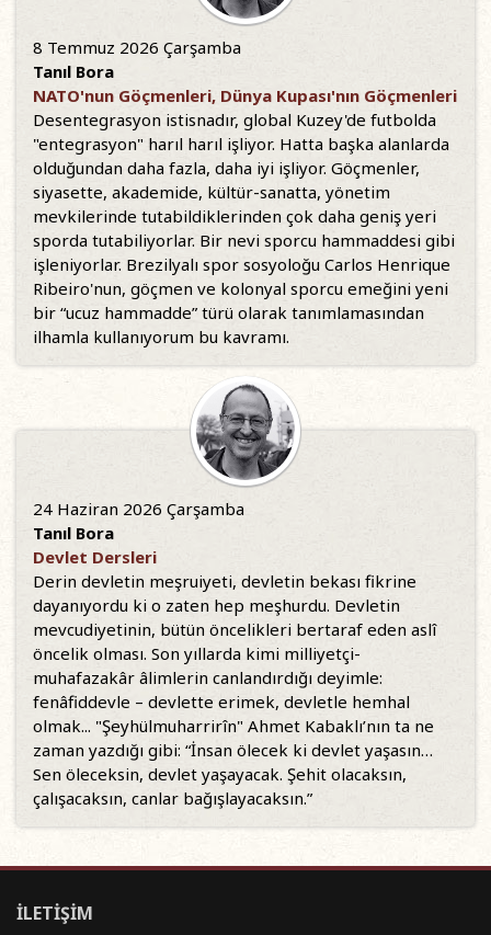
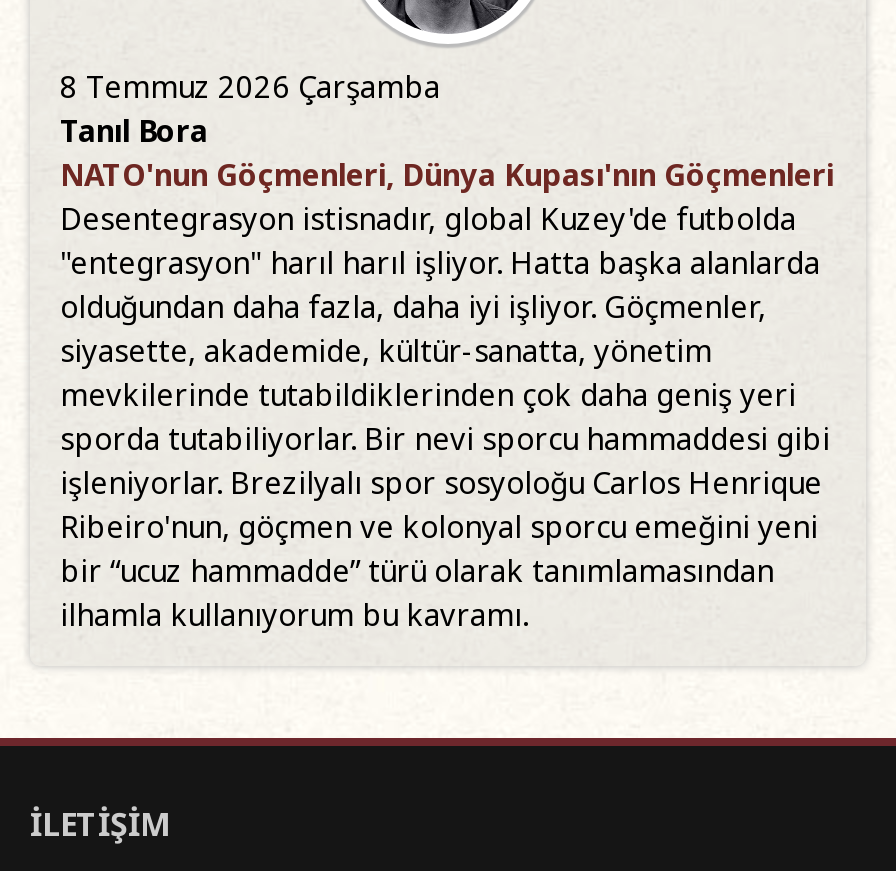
- [image]
- 24 Haziran 2026 Çarşamba
- Tanıl Bora
- Devlet Dersleri
- Derin devletin meşruiyeti, devletin bekası fikrine
- dayanıyordu ki o zaten hep meşhurdu. Devletin
- mevcudiyetinin, bütün öncelikleri bertaraf eden aslî
- öncelik olması. Son yıllarda kimi milliyetçi-
- muhafazakâr âlimlerin canlandırdığı deyimle:
- fenâfiddevle – devlette erimek, devletle hemhal
- olmak... "Şeyhülmuharrirîn" Ahmet Kabaklı’nın ta ne
- zaman yazdığı gibi: “İnsan ölecek ki devlet yaşasın…
- Sen öleceksin, devlet yaşayacak. Şehit olacaksın,
- çalışacaksın, canlar bağışlayacaksın.”
